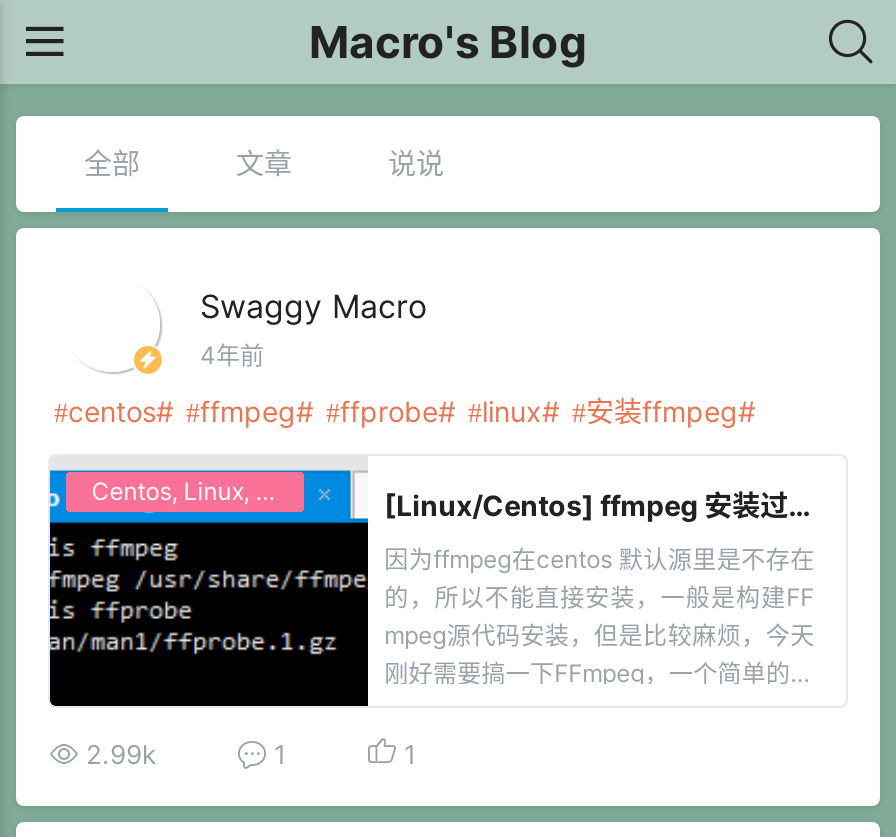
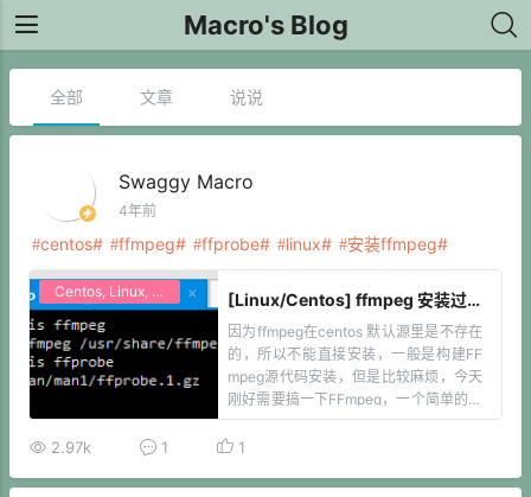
- 2.99k
+ 2.97k
